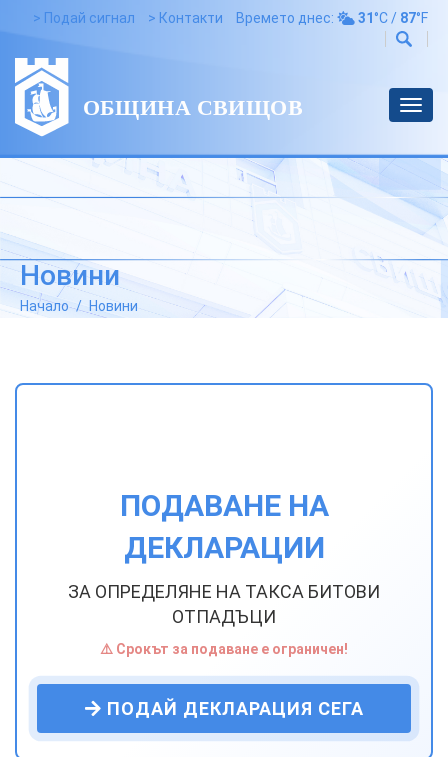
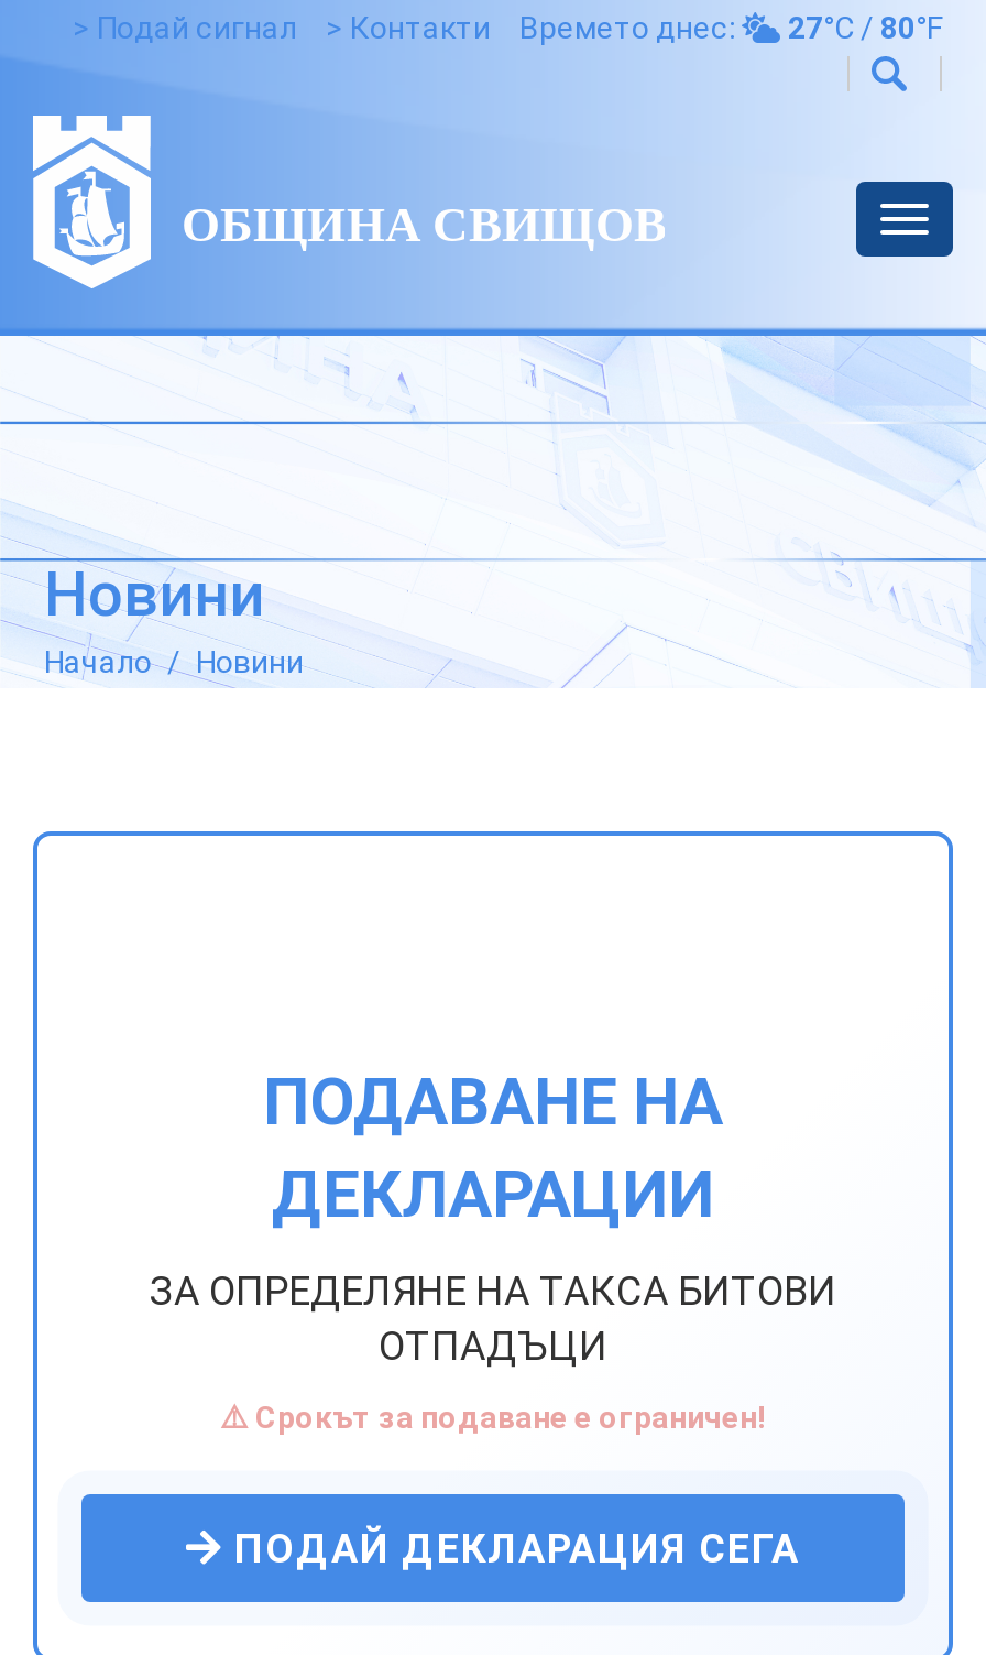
- 31°C / 87°F
+ 27°C / 80°F
